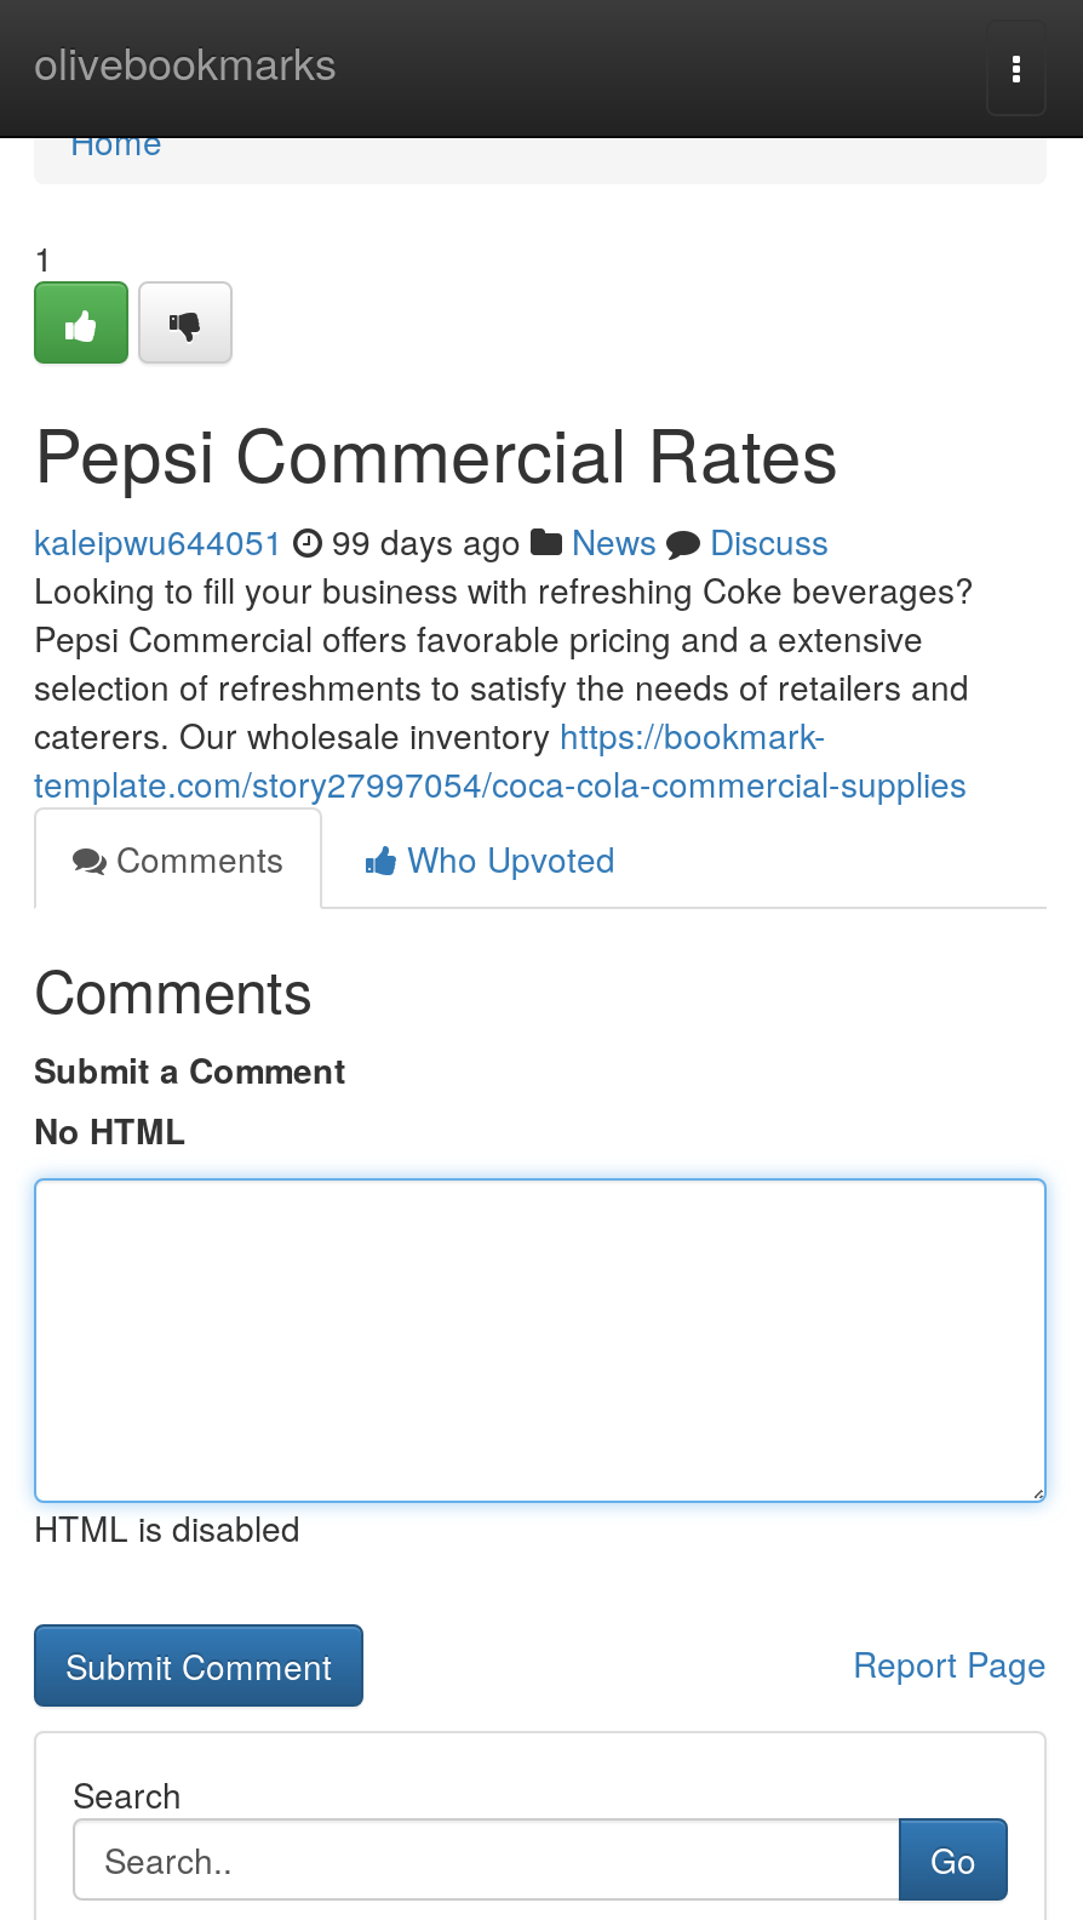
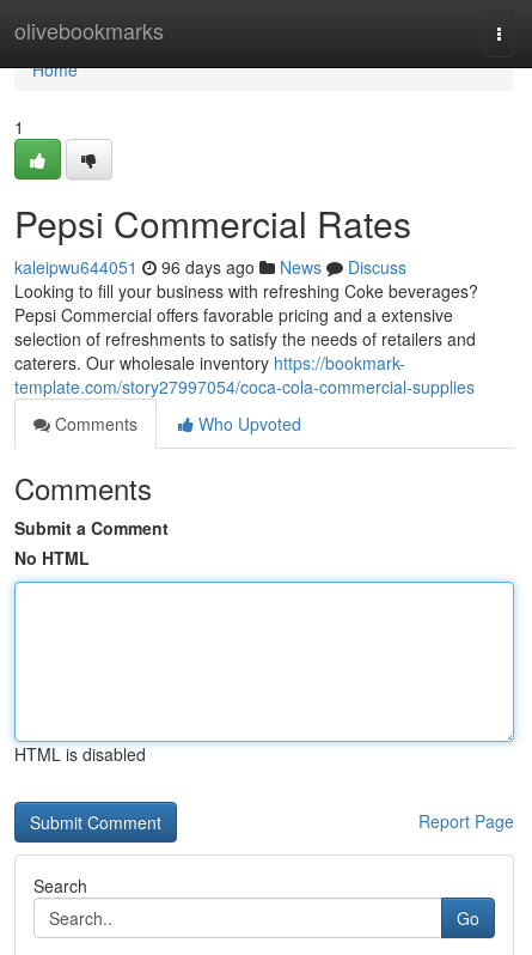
- kaleipwu644051 99 days ago News Discuss
+ kaleipwu644051 96 days ago News Discuss
